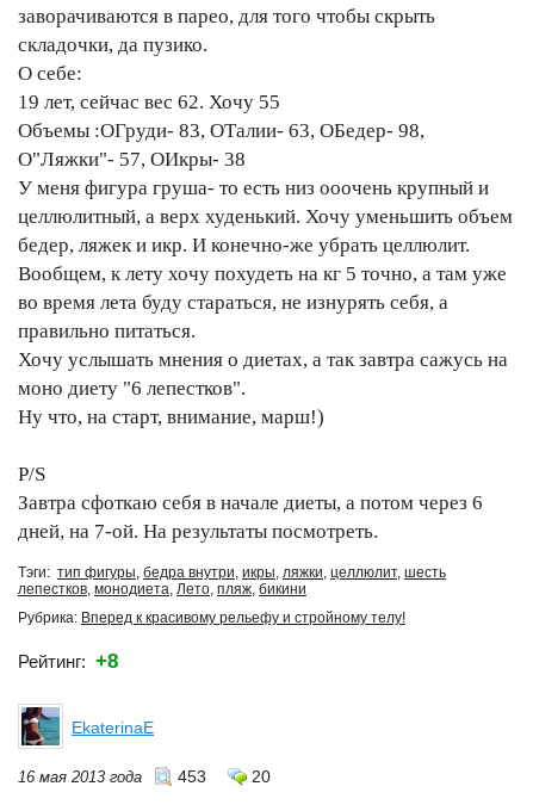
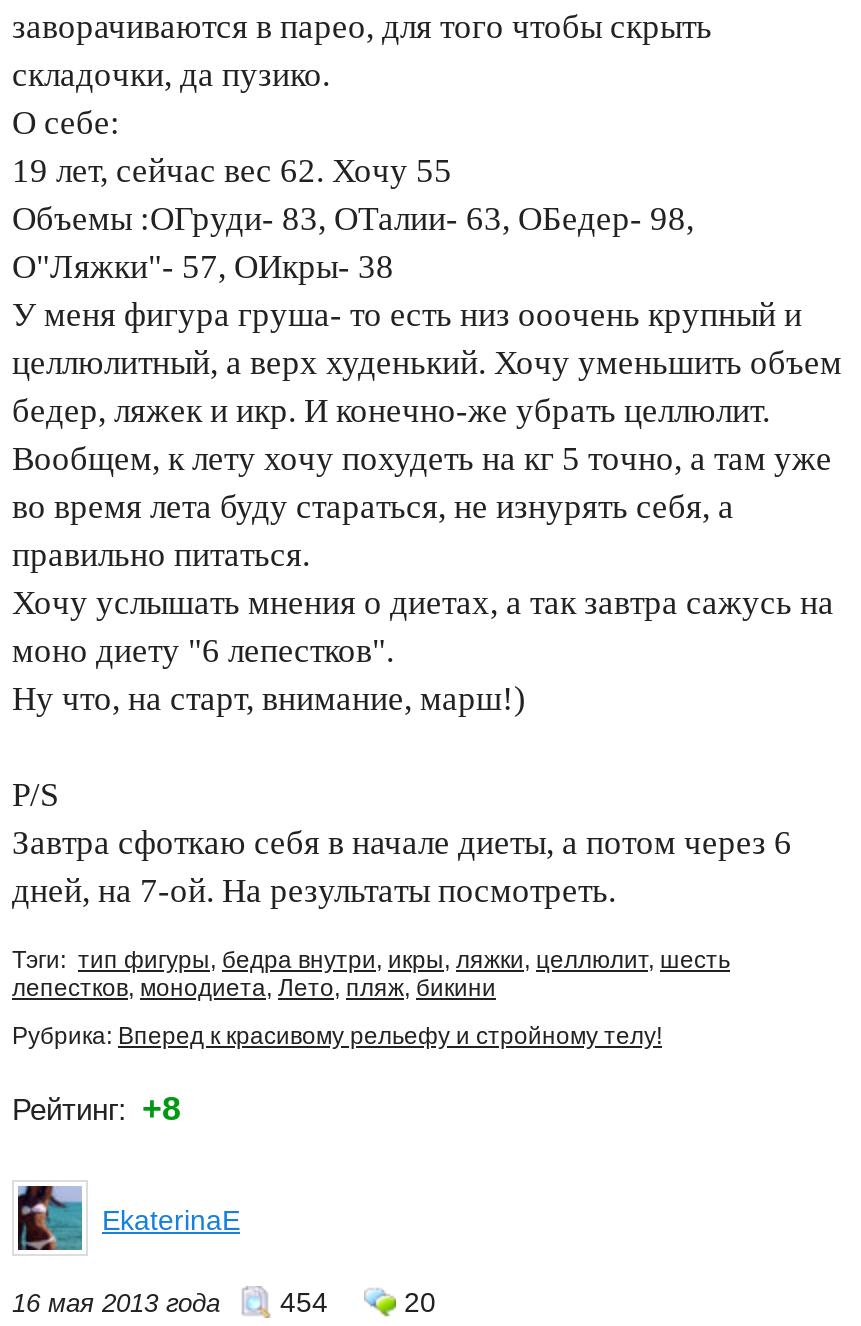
- 16 мая 2013 года 453
+ 16 мая 2013 года 454
